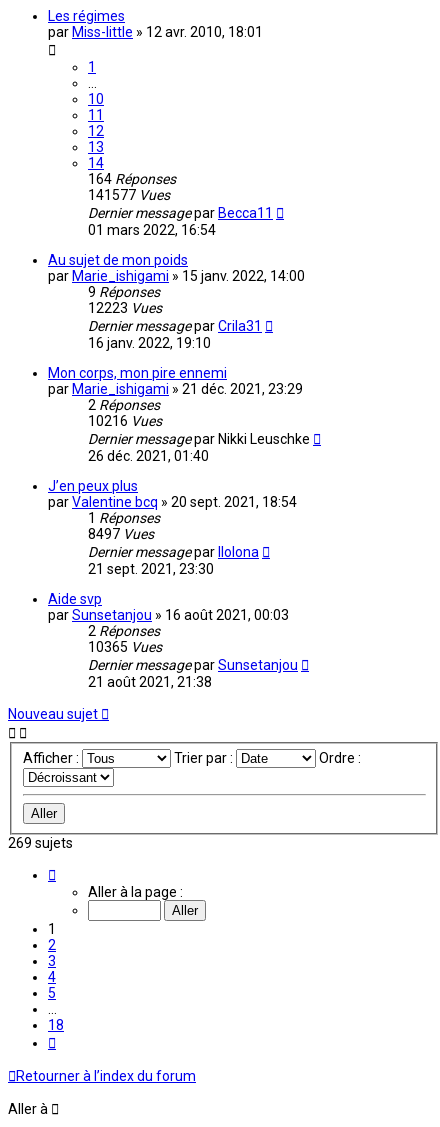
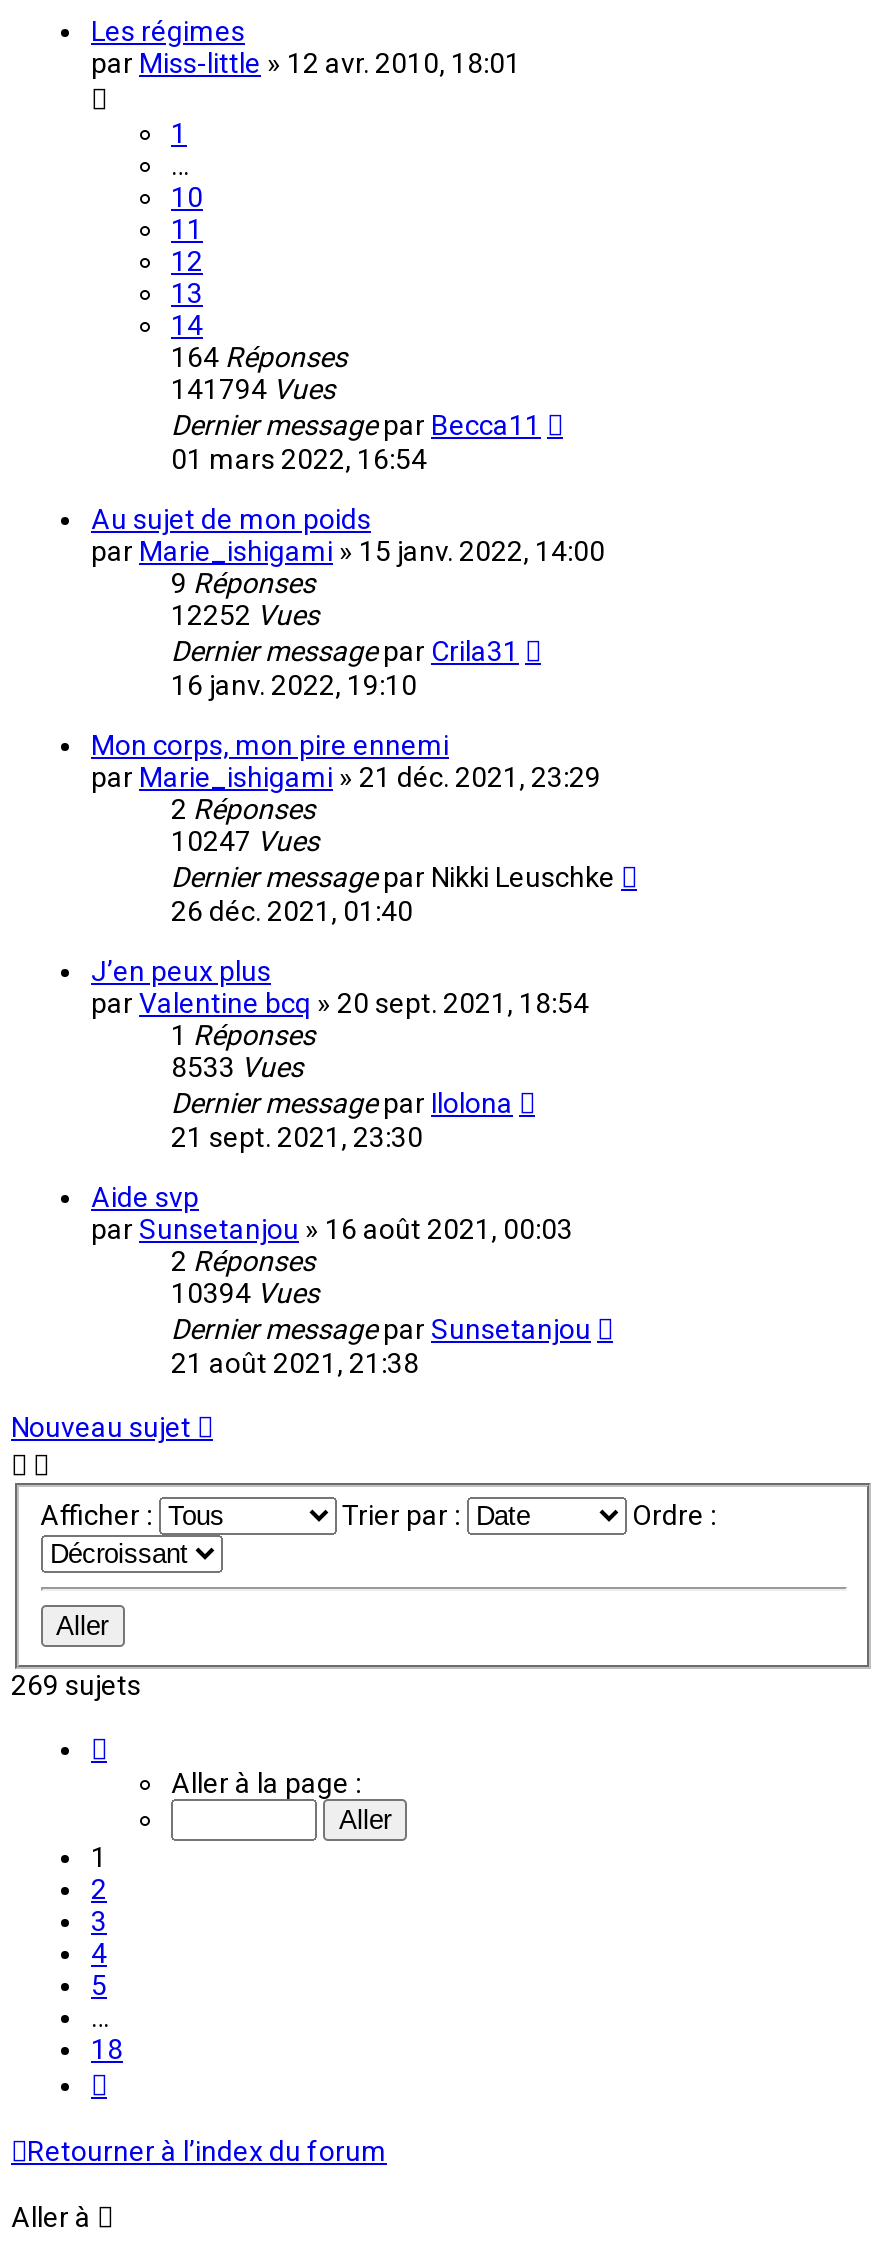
- 141577 Vues
+ 141794 Vues

- 12223 Vues
+ 12252 Vues

- 10216 Vues
+ 10247 Vues

- 8497 Vues
+ 8533 Vues

- 10365 Vues
+ 10394 Vues
